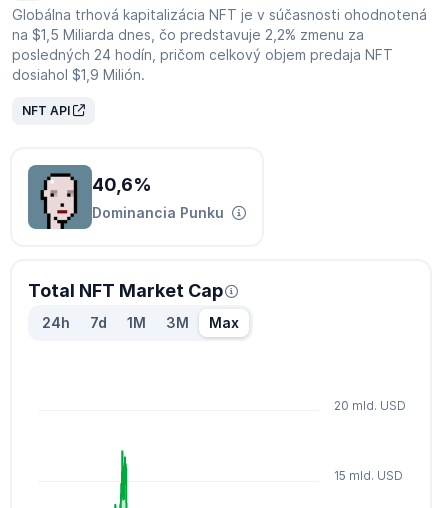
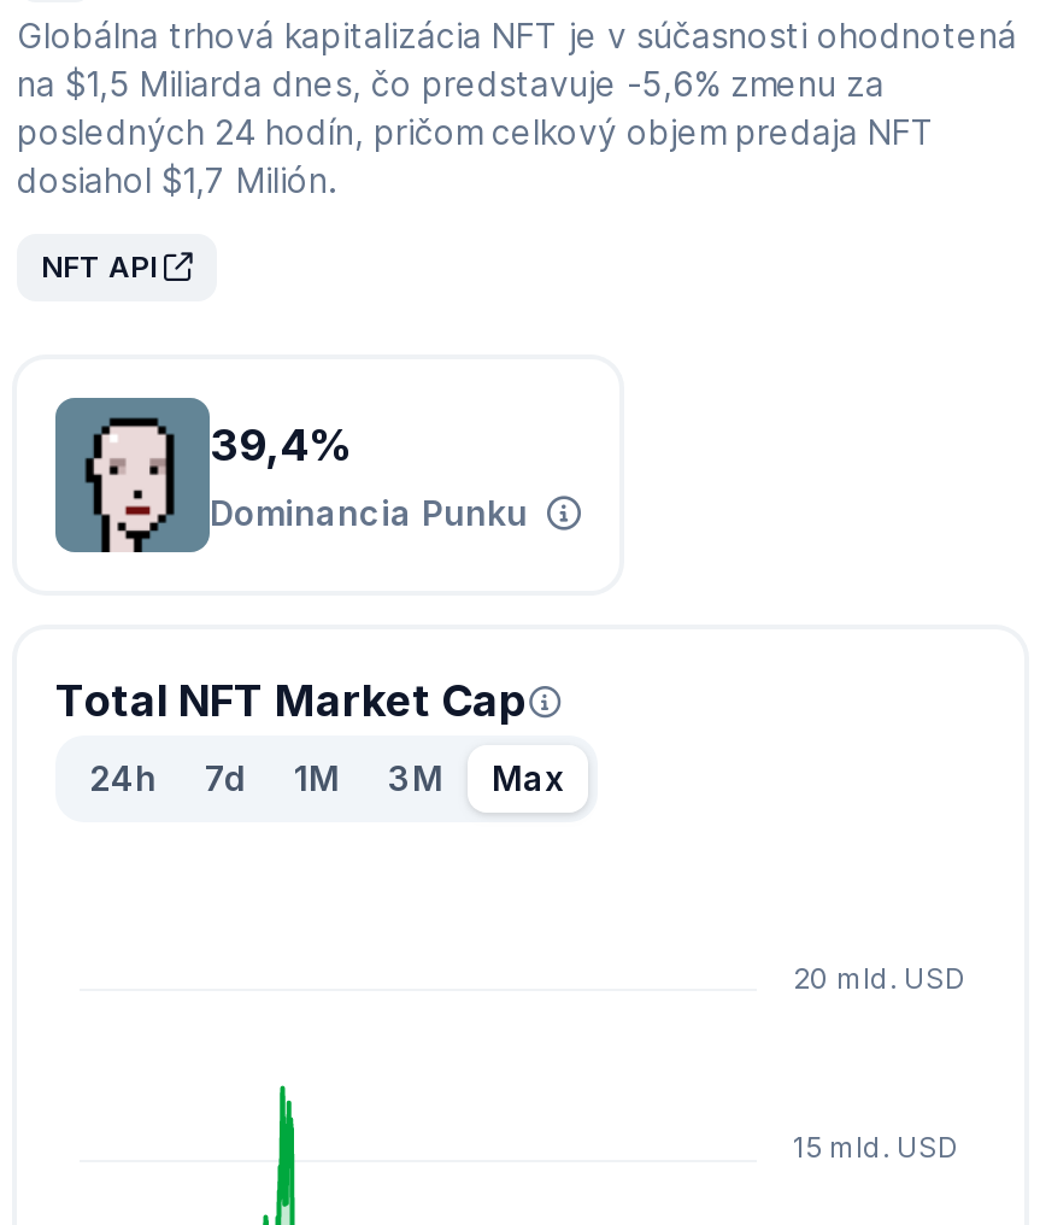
- na $1,5 Miliarda dnes, čo predstavuje 2,2% zmenu za
+ na $1,5 Miliarda dnes, čo predstavuje -5,6% zmenu za

- dosiahol $1,9 Milión.
+ dosiahol $1,7 Milión.

- 40,6%
+ 39,4%
